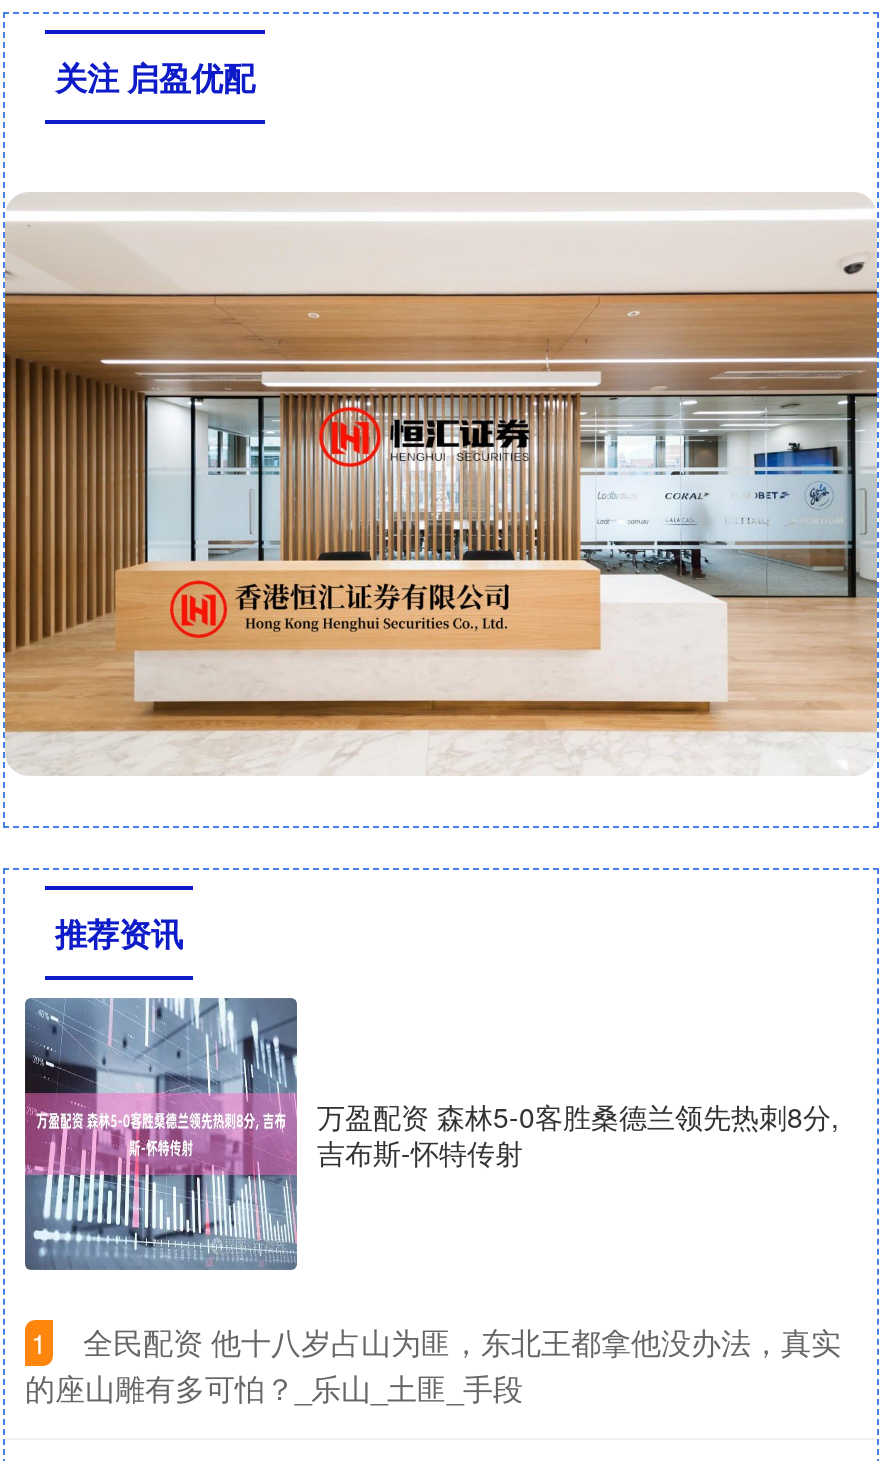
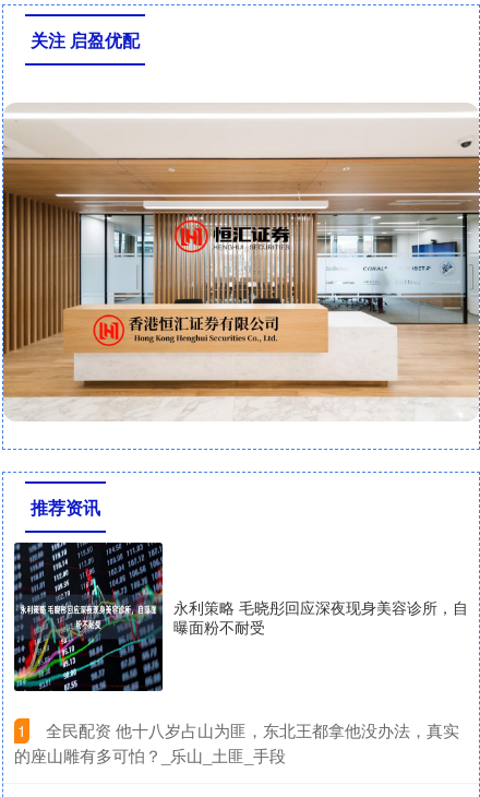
- [image]
- 万盈配资 森林5-0客胜桑德兰领先热刺8分,
- 吉布斯-怀特传射
+ [image]
+ 永利策略 毛晓彤回应深夜现身美容诊所，自
+ 曝面粉不耐受
